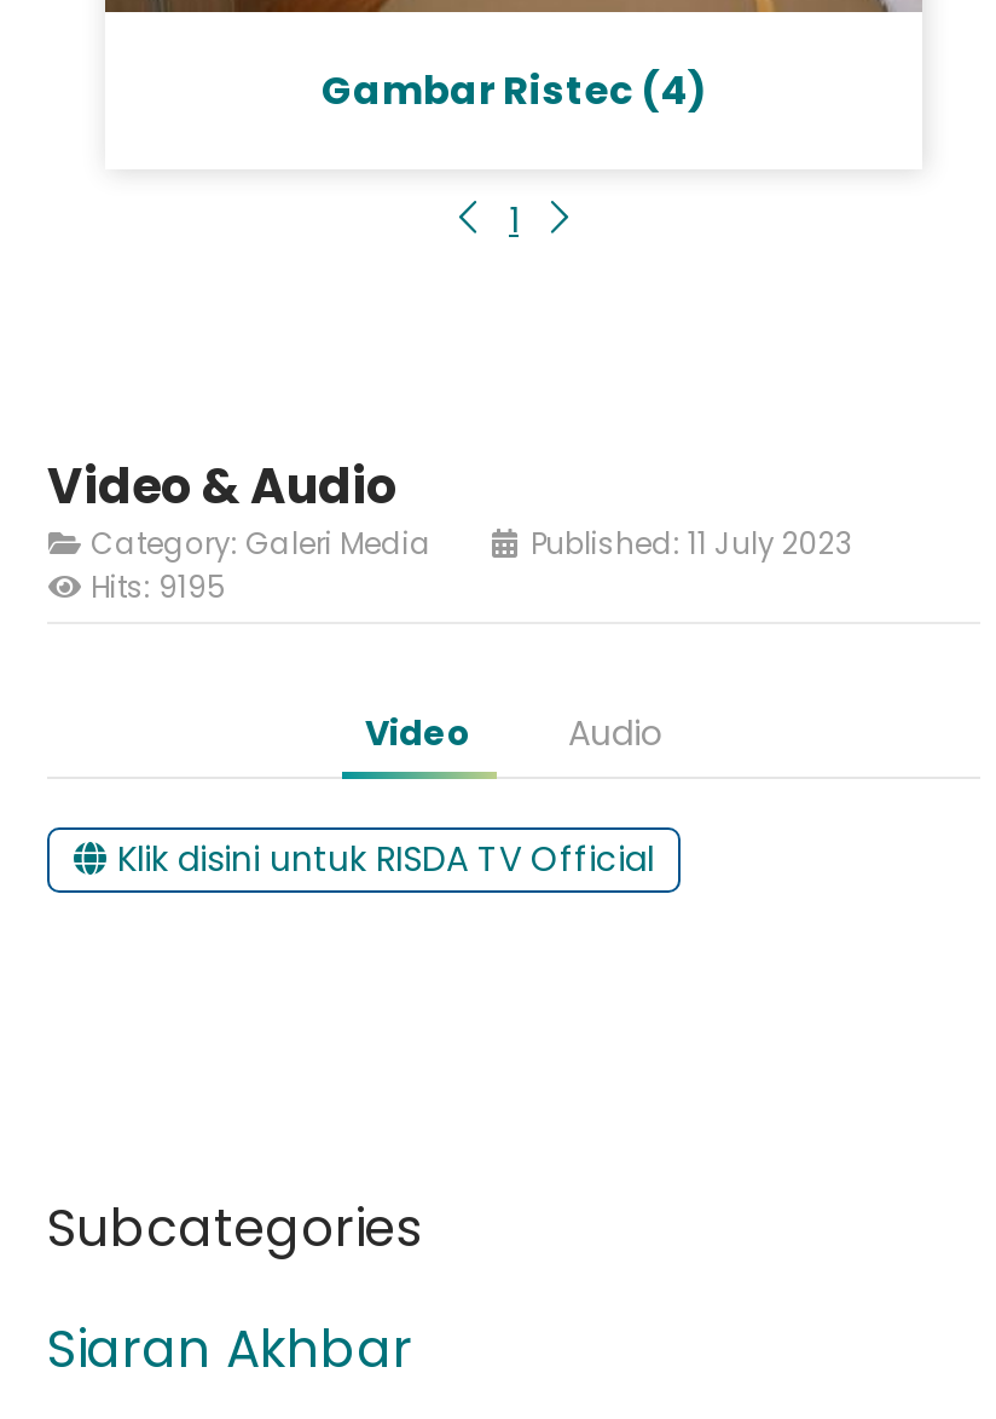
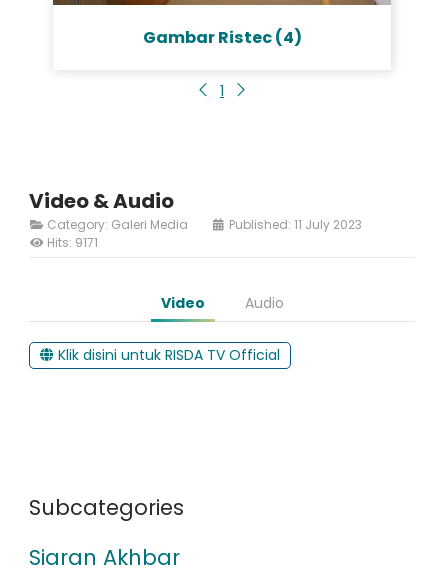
- Hits: 9195
+ Hits: 9171
